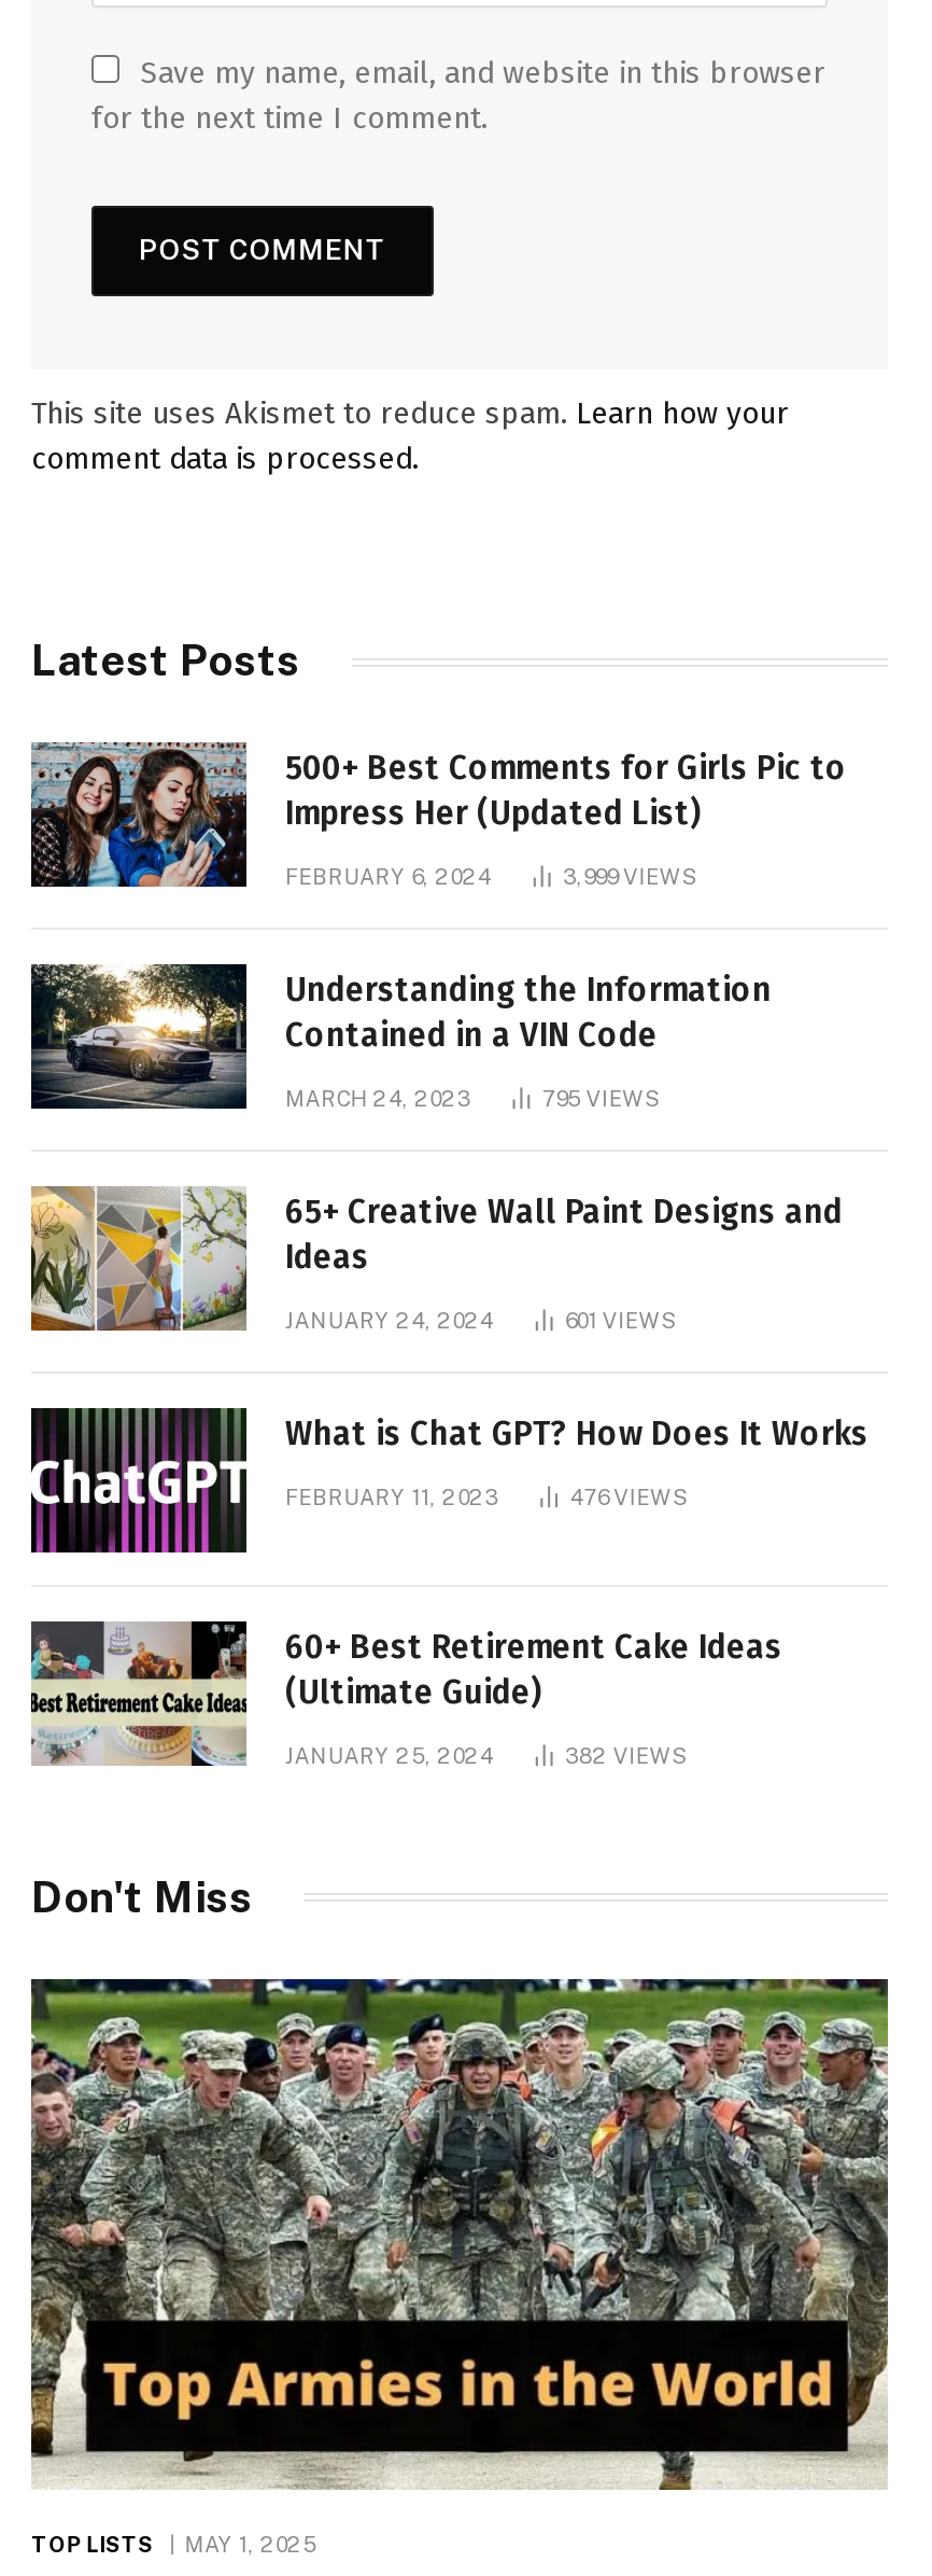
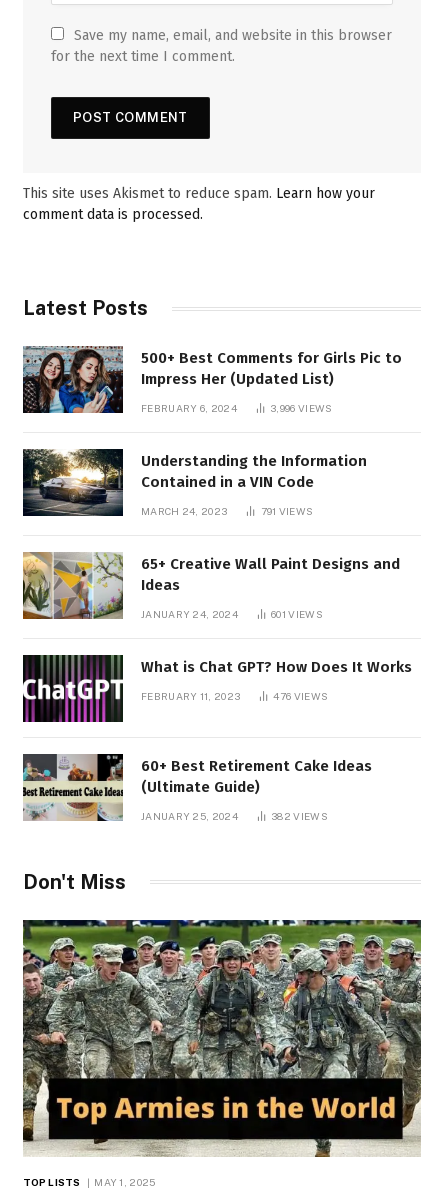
- 3,999VIEWS
+ 3,996VIEWS

- 795 VIEWS
+ 791 VIEWS
